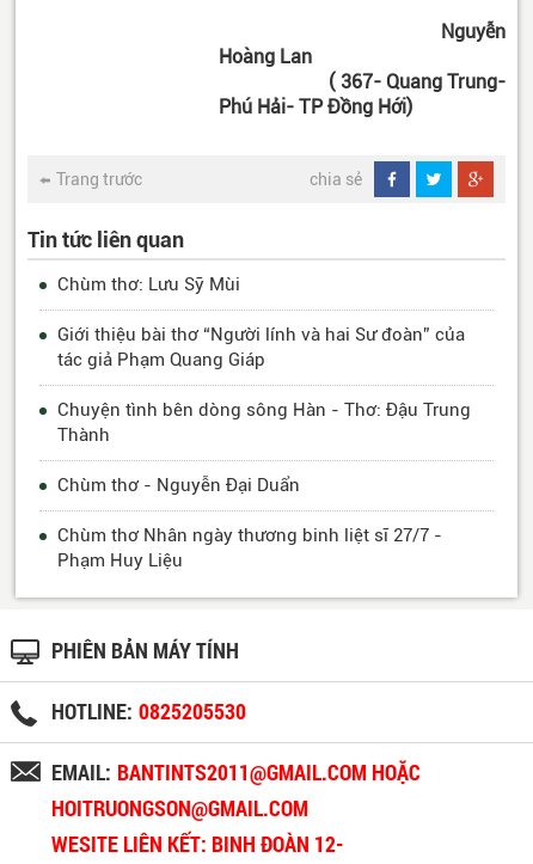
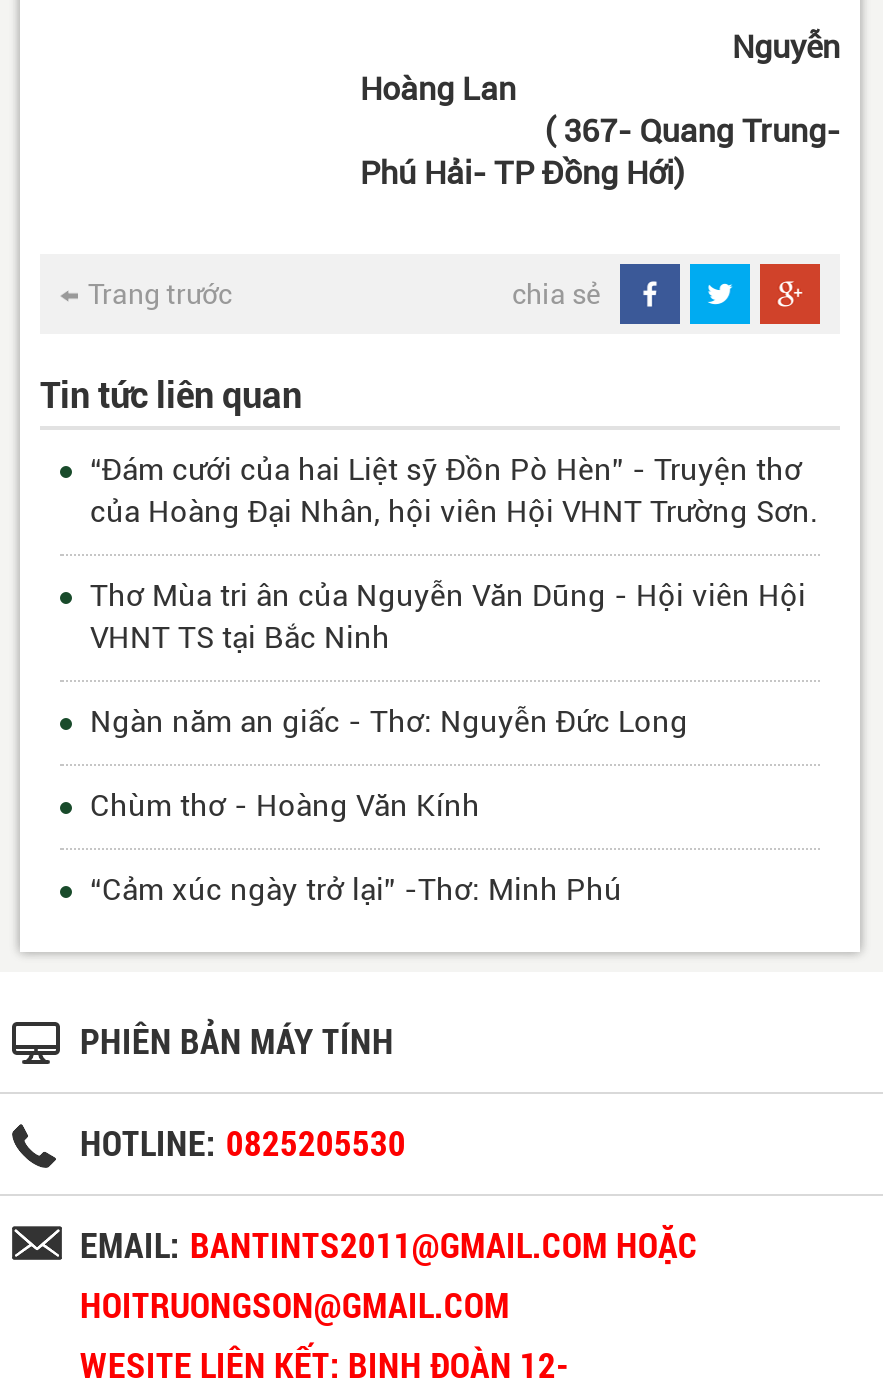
- Chùm thơ: Lưu Sỹ Mùi
+ “Đám cưới của hai Liệt sỹ Đồn Pò Hèn” - Truyện thơ
+ của Hoàng Đại Nhân, hội viên Hội VHNT Trường Sơn.

- Giới thiệu bài thơ “Người lính và hai Sư đoàn” của
- tác giả Phạm Quang Giáp
+ Thơ Mùa tri ân của Nguyễn Văn Dũng - Hội viên Hội
+ VHNT TS tại Bắc Ninh

- Chuyện tình bên dòng sông Hàn - Thơ: Đậu Trung
- Thành
+ Ngàn năm an giấc - Thơ: Nguyễn Đức Long

- Chùm thơ - Nguyễn Đại Duẩn
+ Chùm thơ - Hoàng Văn Kính

- Chùm thơ Nhân ngày thương binh liệt sĩ 27/7 -
- Phạm Huy Liệu
+ “Cảm xúc ngày trở lại” -Thơ: Minh Phú
